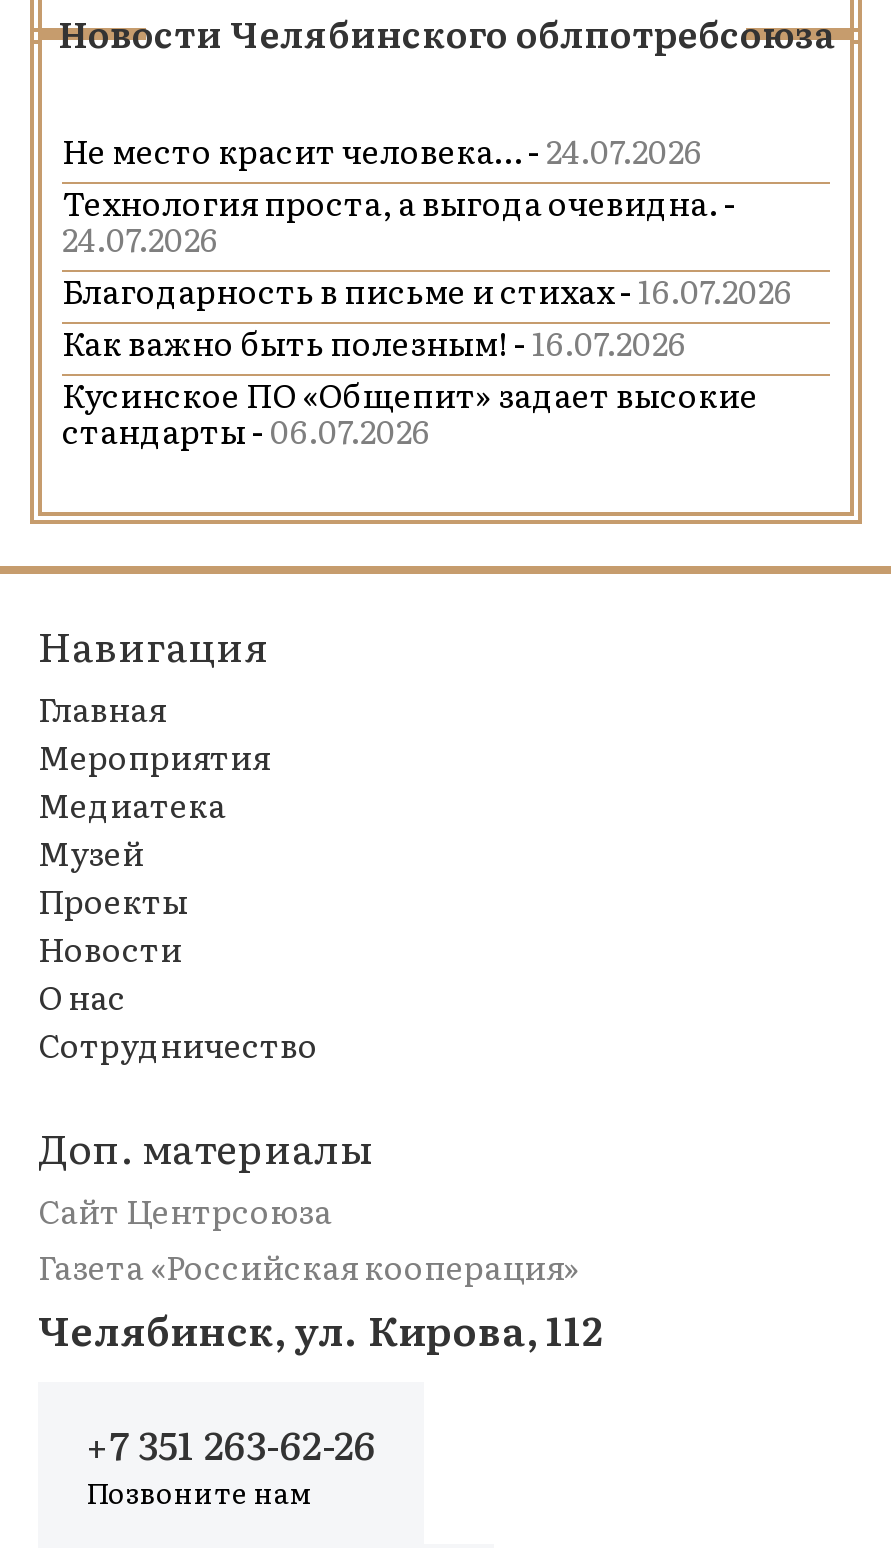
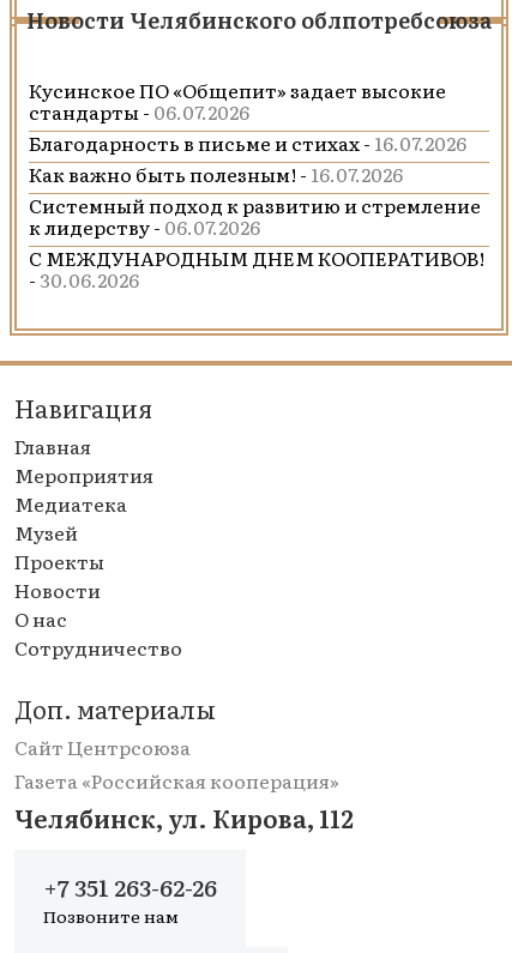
- Не место красит человека… - 24.07.2026
- Технология проста, а выгода очевидна. -
- 24.07.2026

moved down: Благодарность в письме и стихах -16.07.2026 | Как важно быть полезным! -16.07.2026

moved up: Кусинское ПО «Общепит» задает высокие | стандарты -06.07.2026

+ Системный подход к развитию и стремление
+ к лидерству -06.07.2026
+ С МЕЖДУНАРОДНЫМ ДНЕМ КООПЕРАТИВОВ!
+ -30.06.2026
